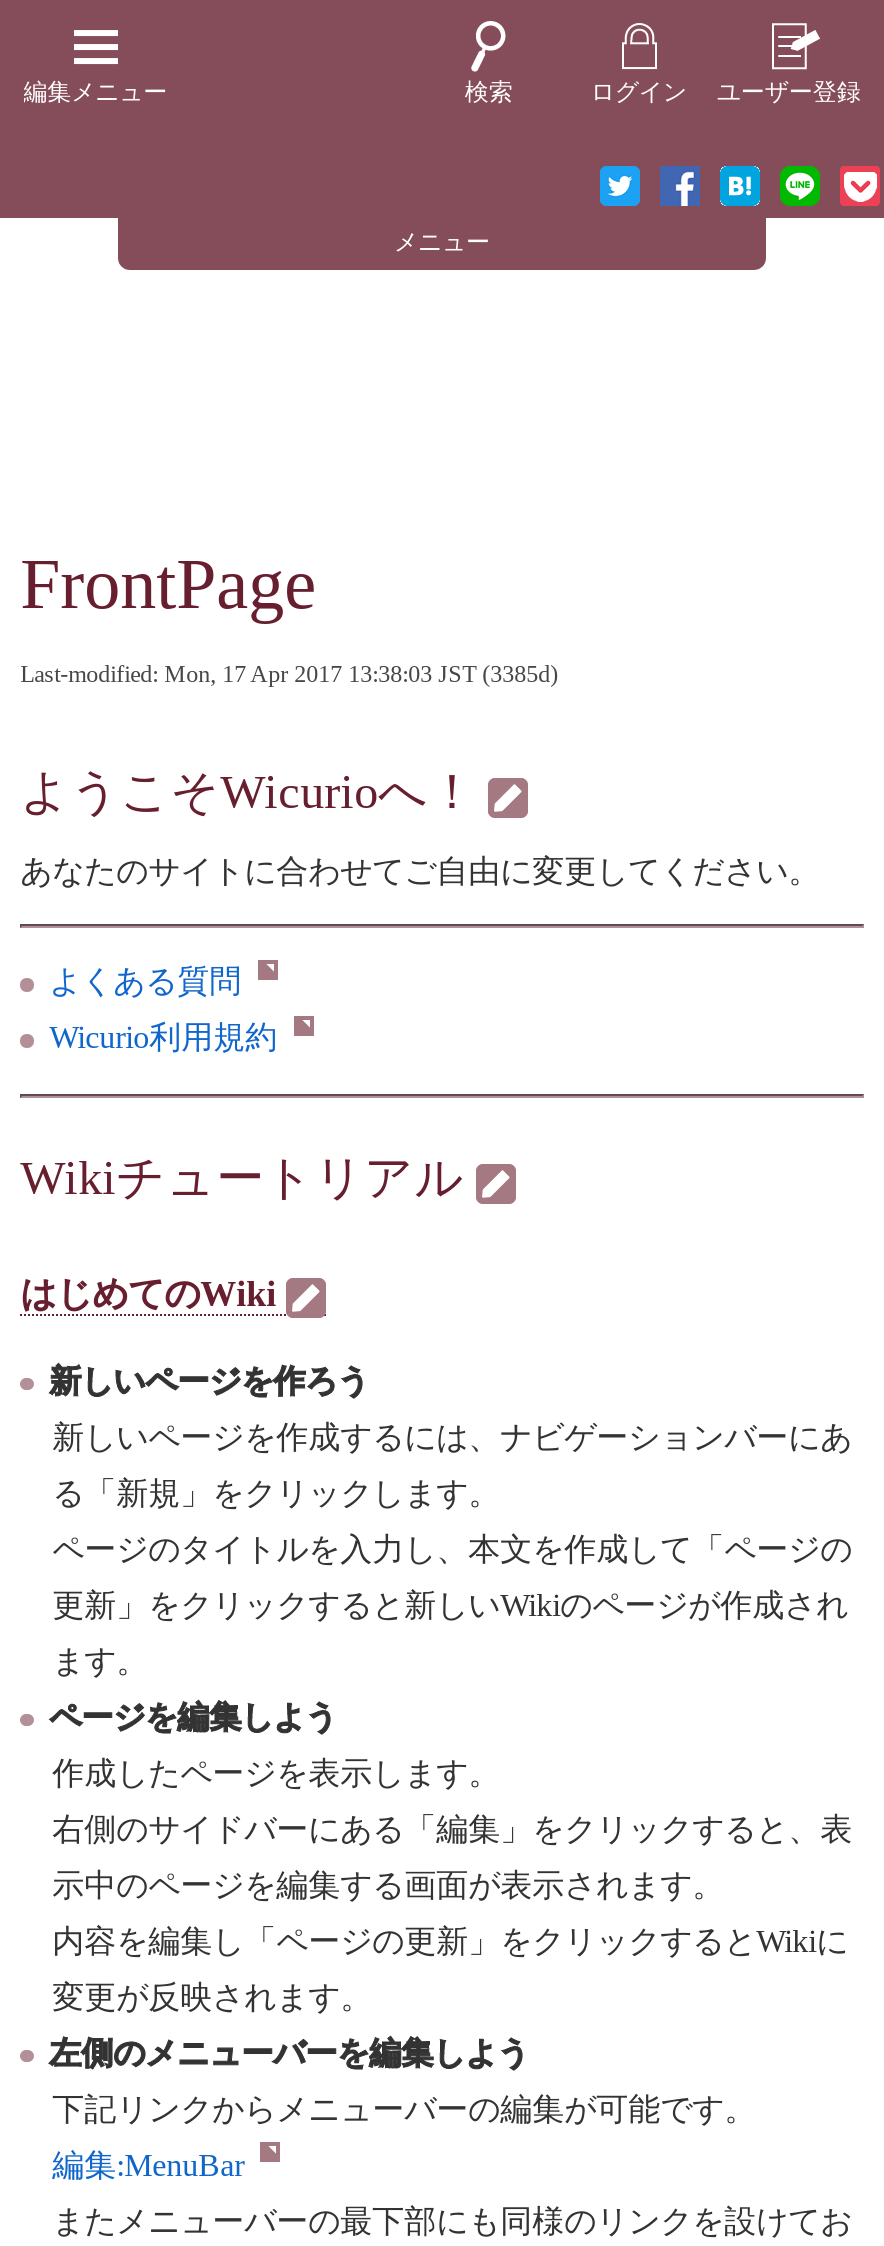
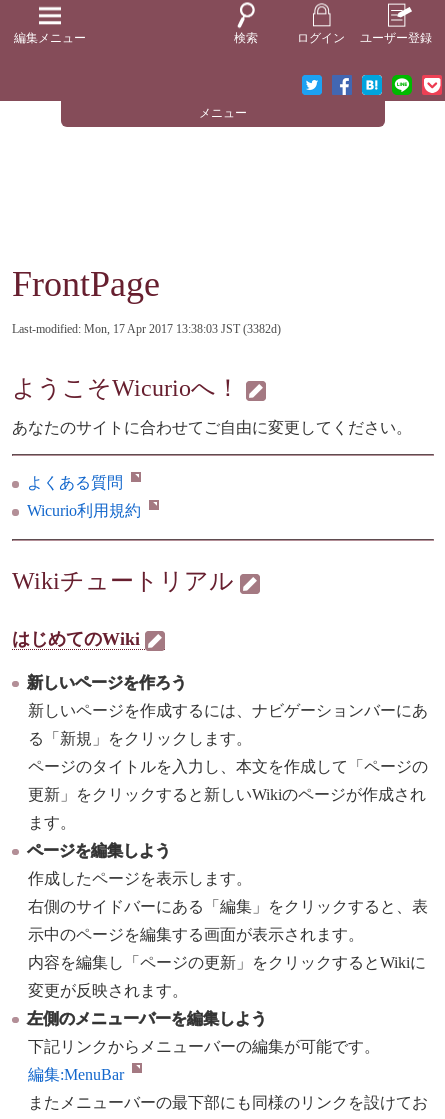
- Last-modified: Mon, 17 Apr 2017 13:38:03 JST (3385d)
+ Last-modified: Mon, 17 Apr 2017 13:38:03 JST (3382d)
